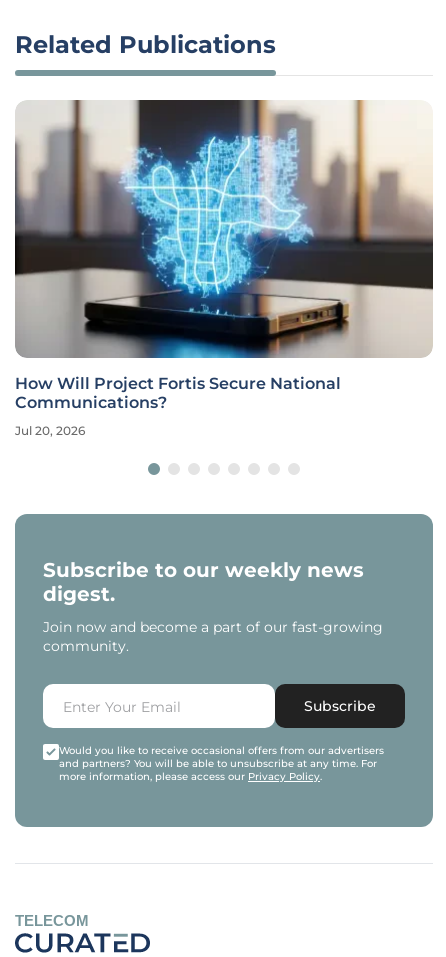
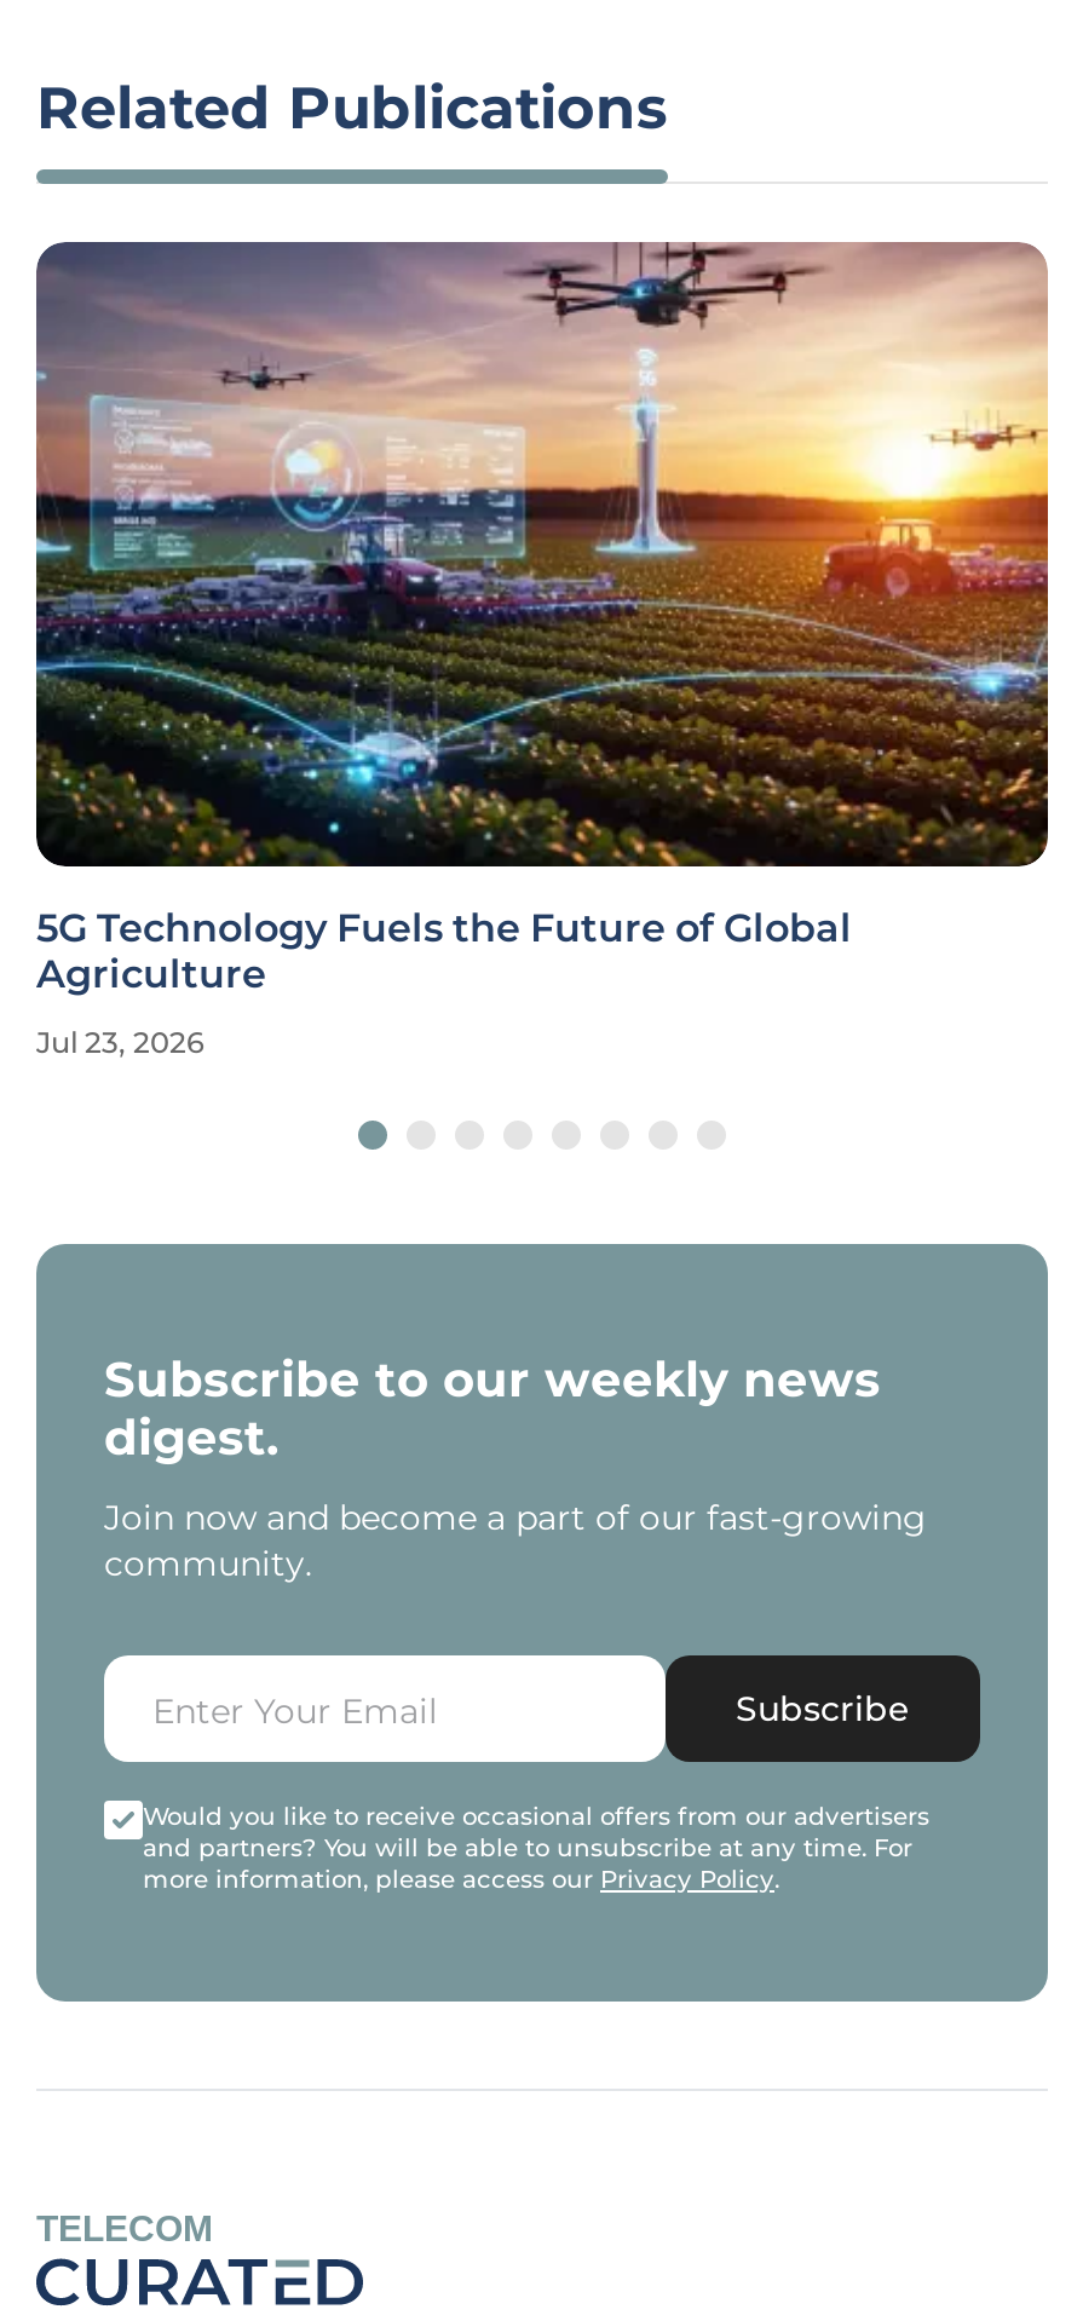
- [image]
- How Will Project Fortis Secure National
- Communications?
+ [image]
+ 5G Technology Fuels the Future of Global
+ Agriculture

- Jul 20, 2026
+ Jul 23, 2026
